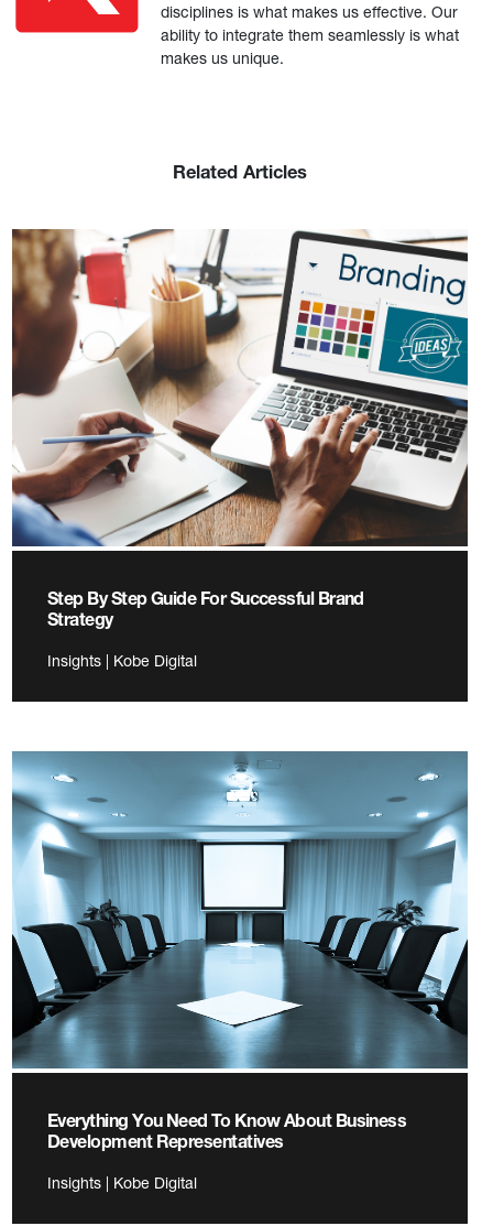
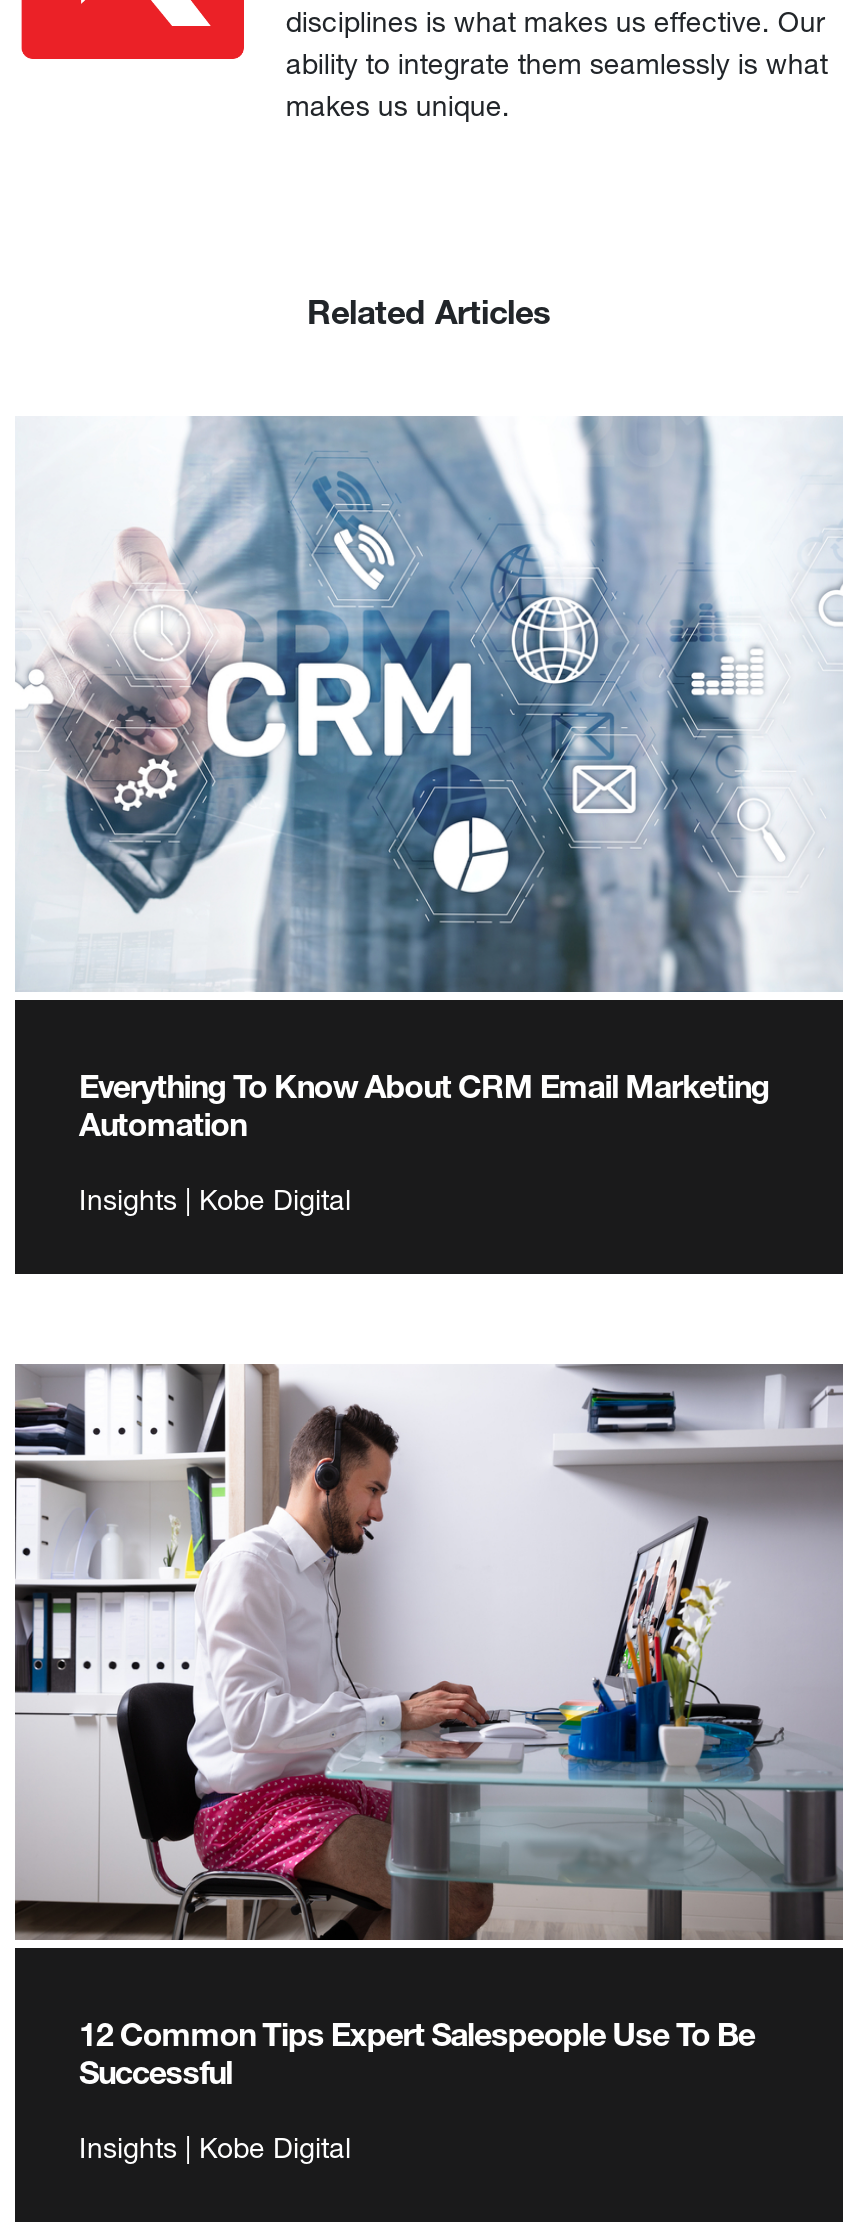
- [image]
- Step By Step Guide For Successful Brand
- Strategy
+ [image]
+ Everything To Know About CRM Email Marketing
+ Automation

- [image]
- Everything You Need To Know About Business
- Development Representatives
+ [image]
+ 12 Common Tips Expert Salespeople Use To Be
+ Successful
